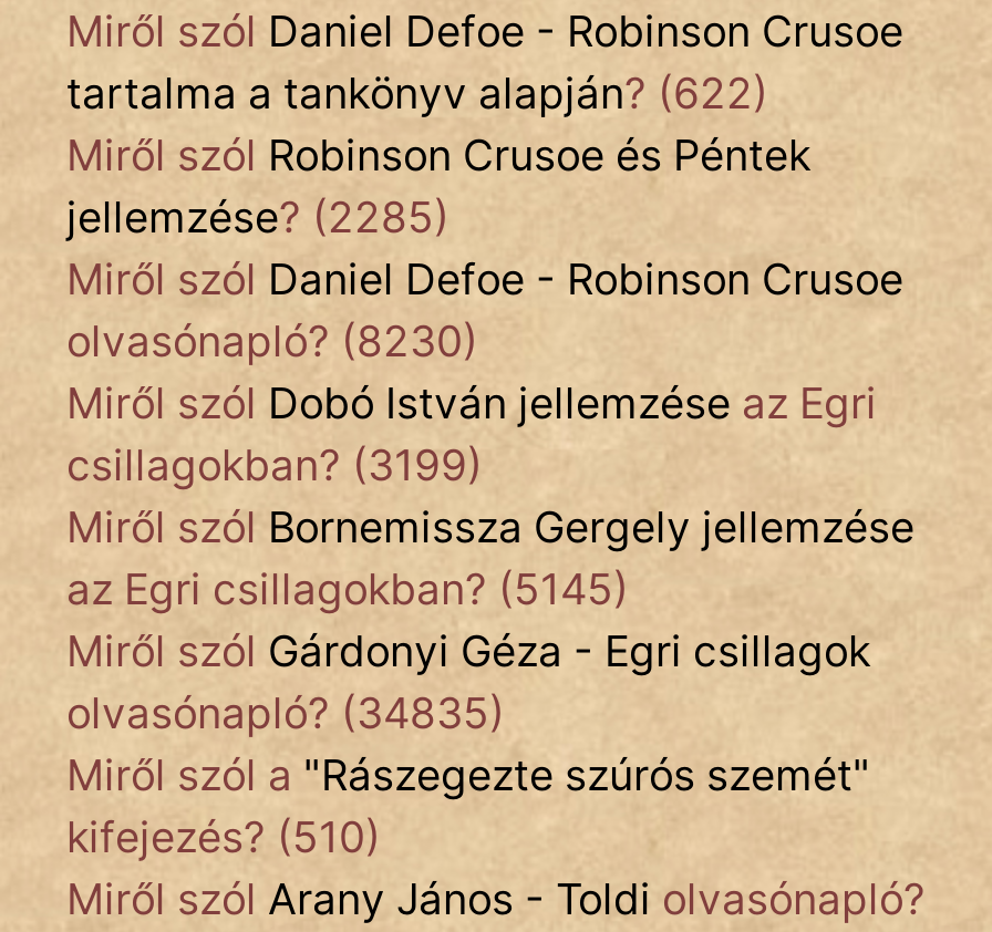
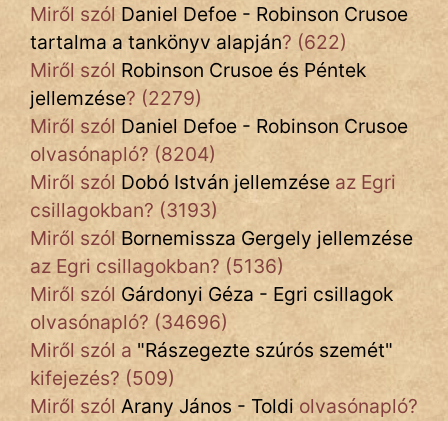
- jellemzése? (2285)
+ jellemzése? (2279)

- olvasónapló? (8230)
+ olvasónapló? (8204)

- csillagokban? (3199)
+ csillagokban? (3193)

- az Egri csillagokban? (5145)
+ az Egri csillagokban? (5136)

- olvasónapló? (34835)
+ olvasónapló? (34696)

- kifejezés? (510)
+ kifejezés? (509)
